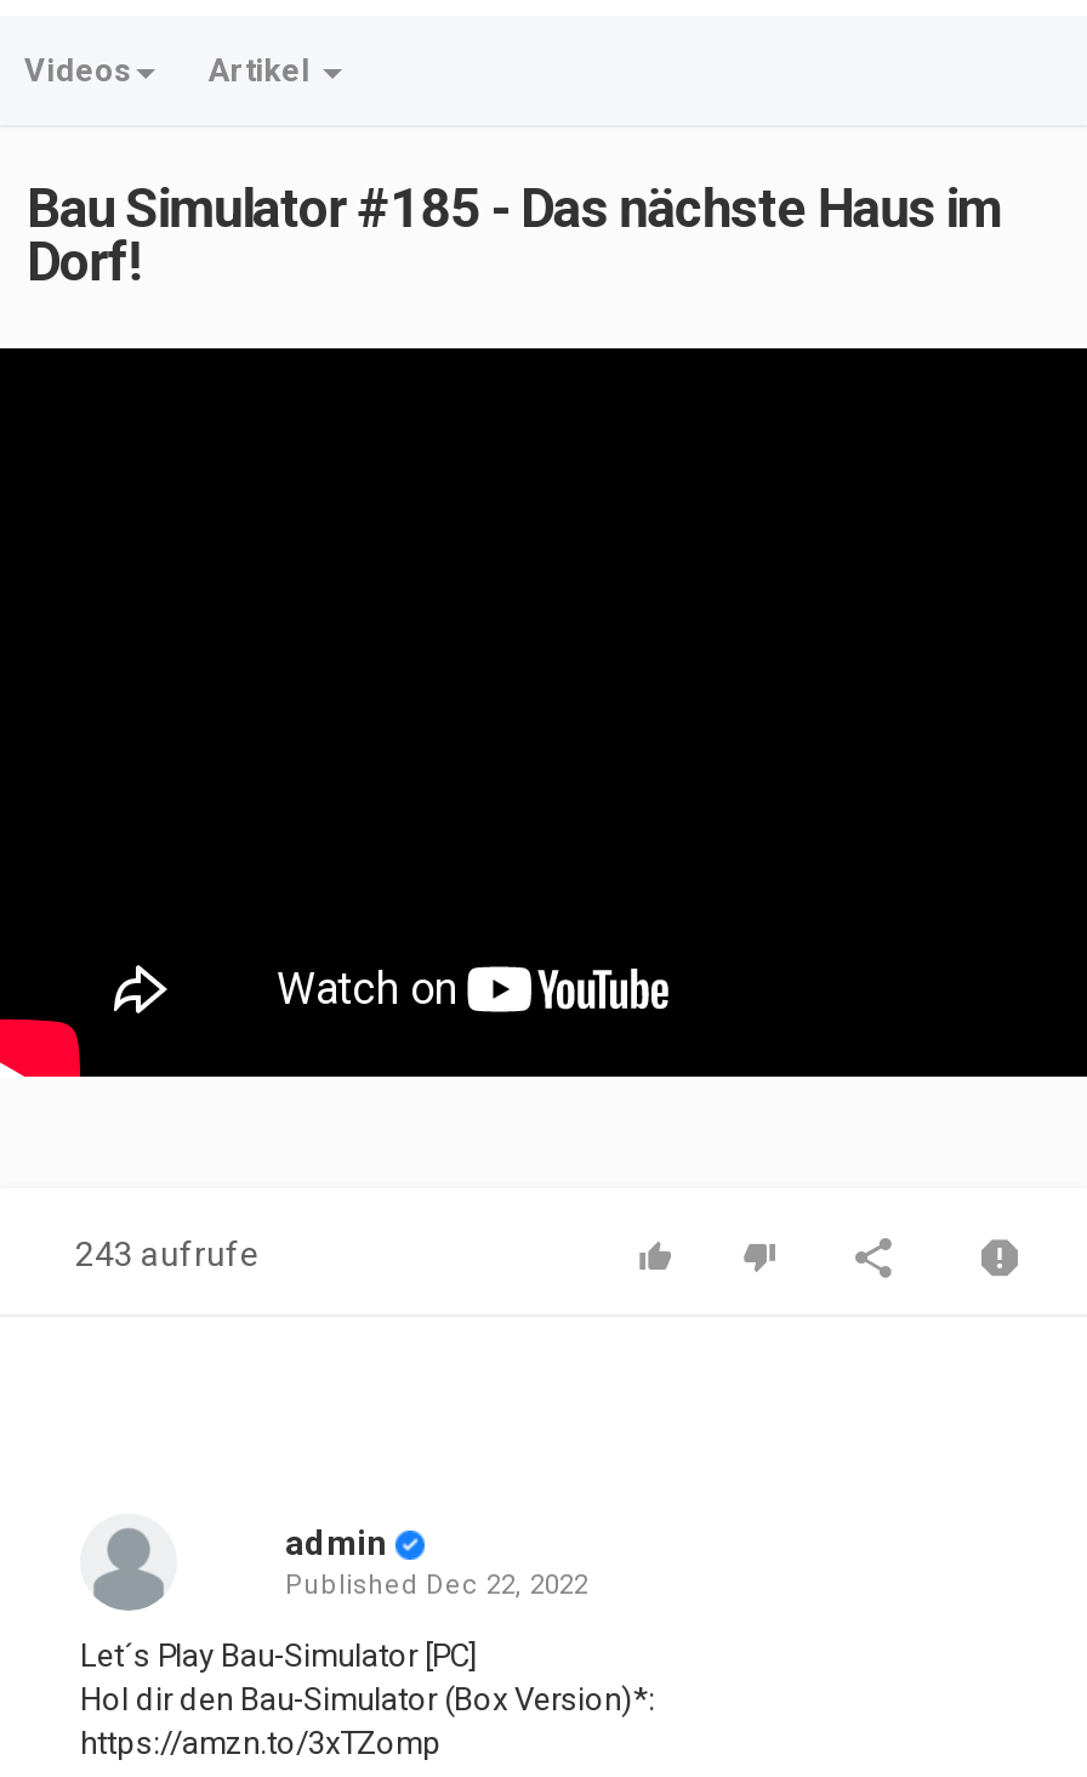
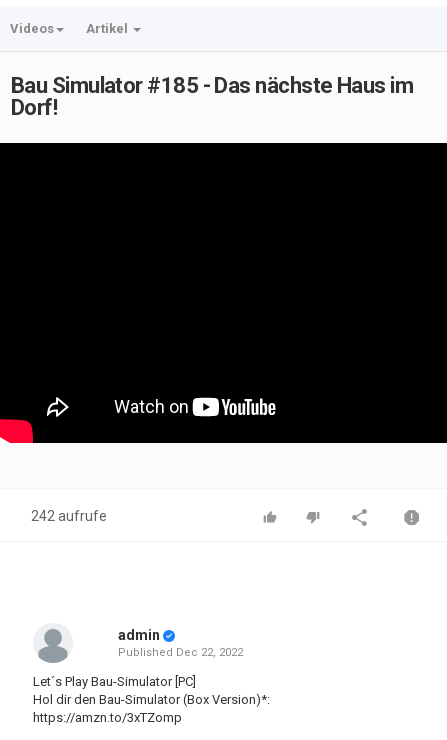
- 243 aufrufe
+ 242 aufrufe
